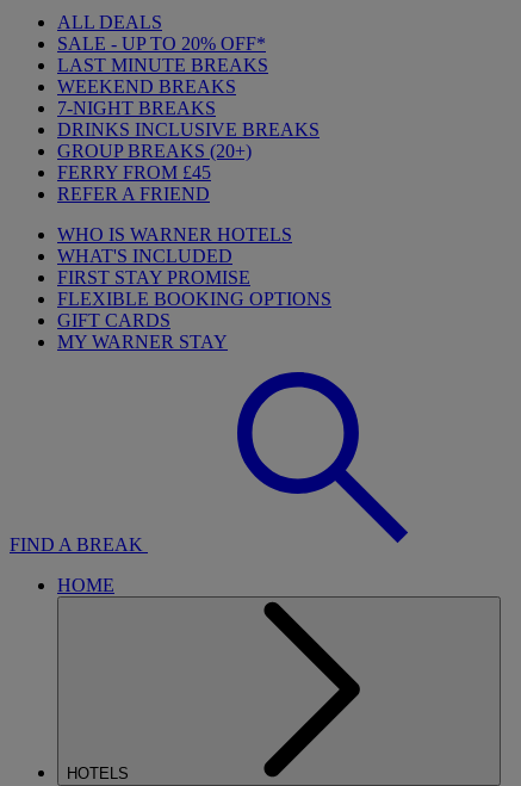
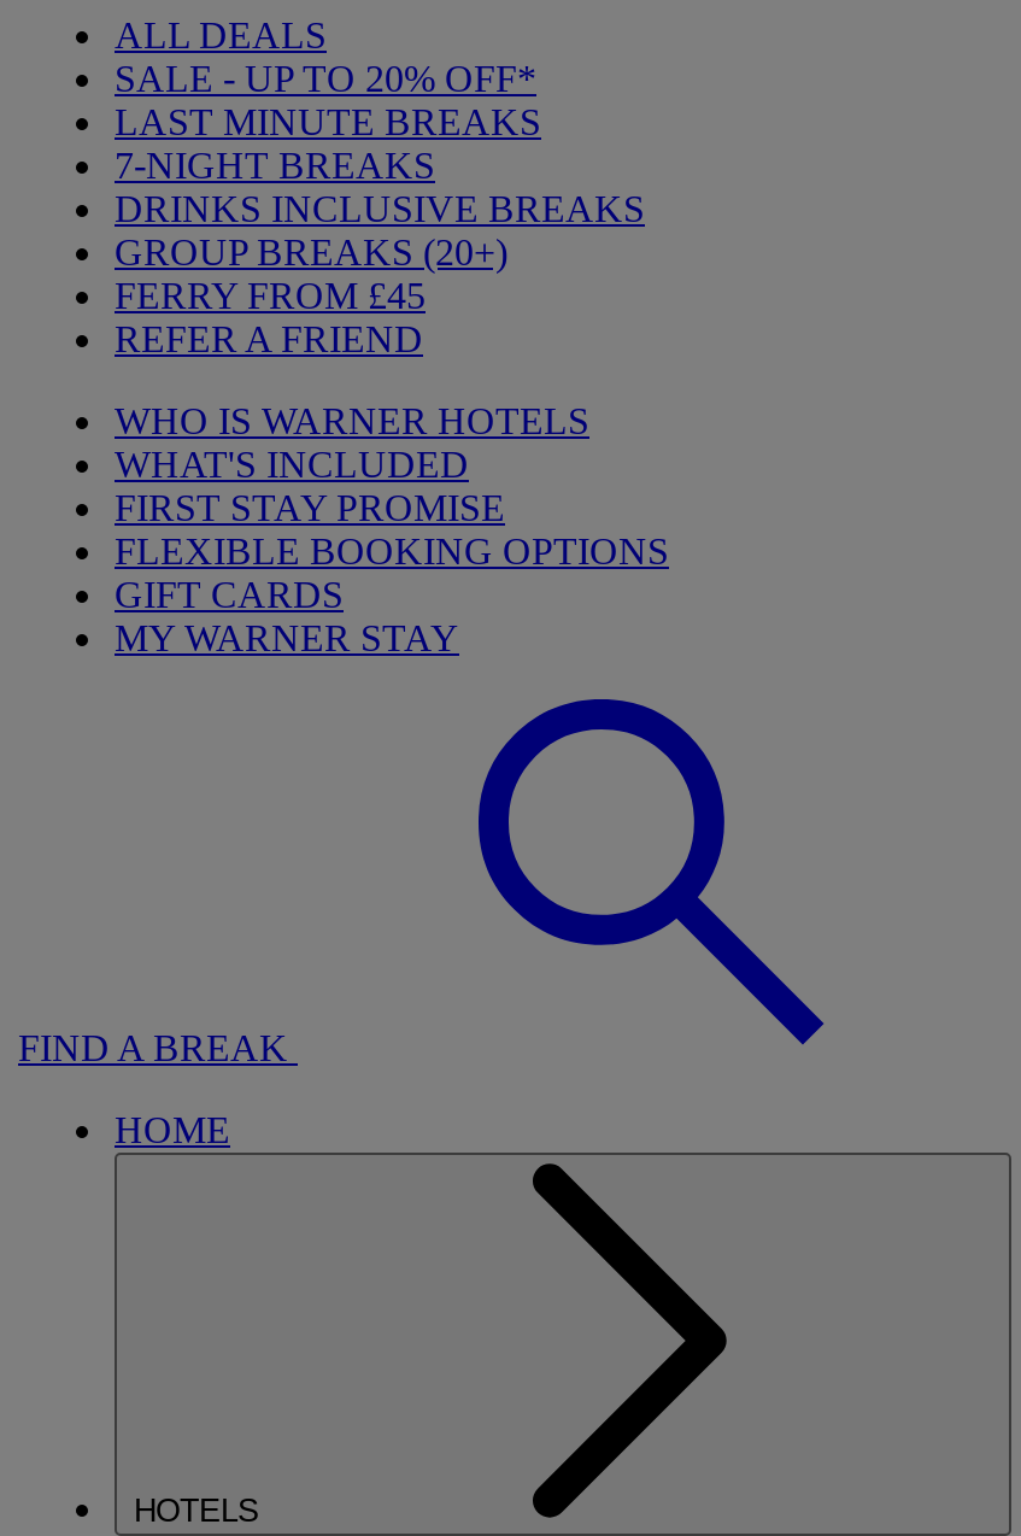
- WEEKEND BREAKS
